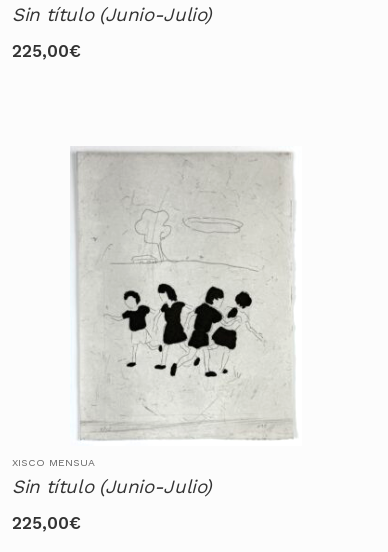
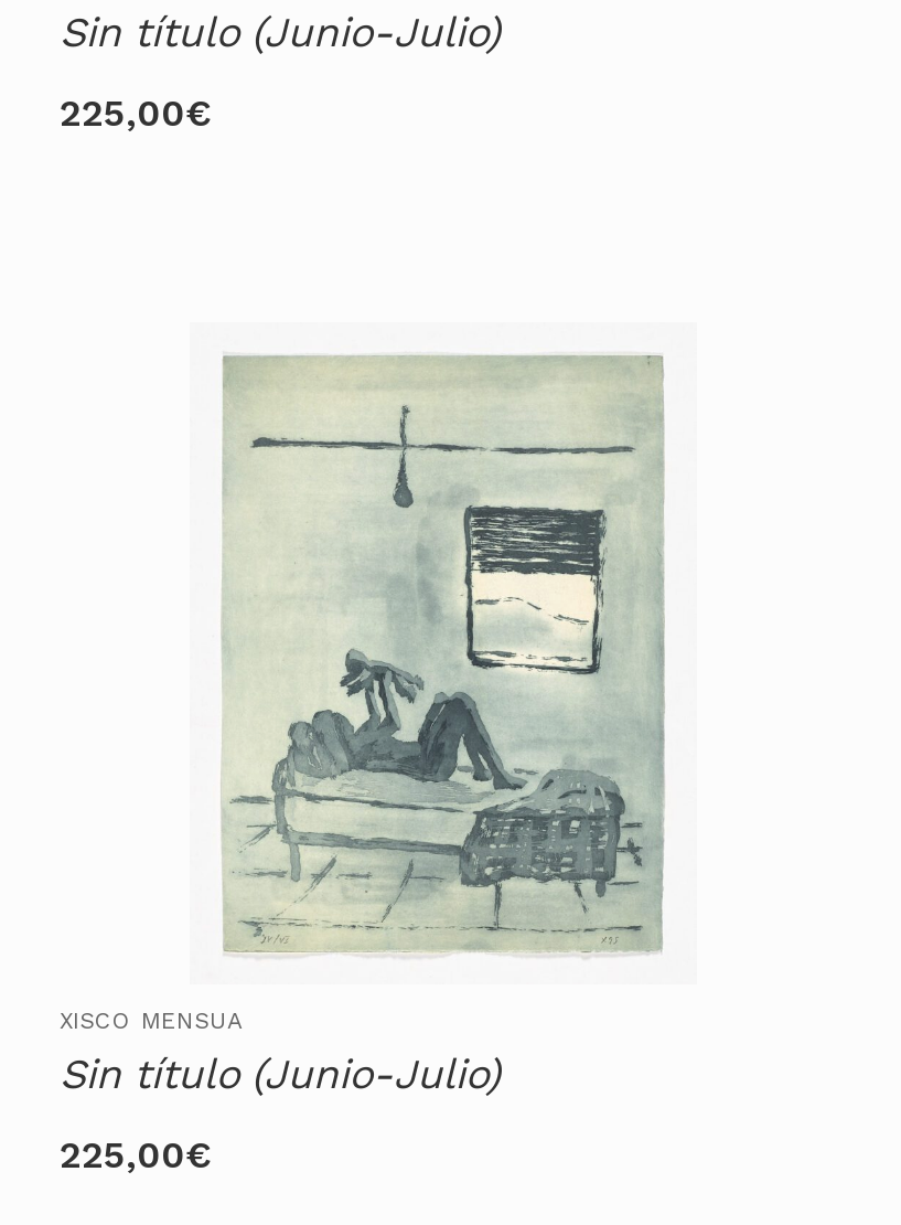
- [image]
+ [image]
